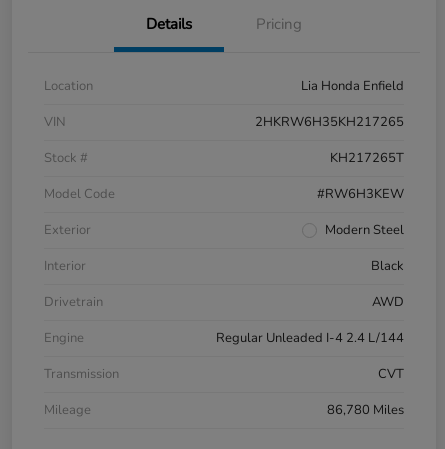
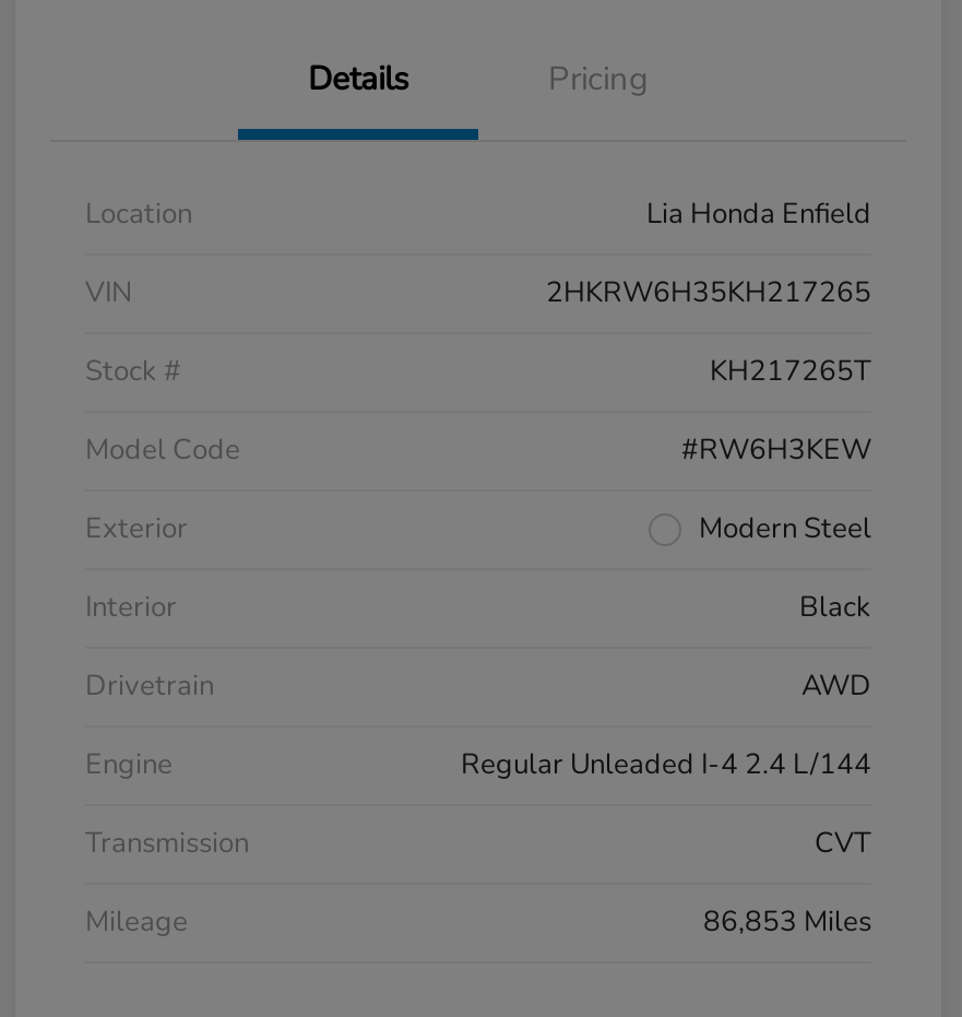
- 86,780 Miles
+ 86,853 Miles
